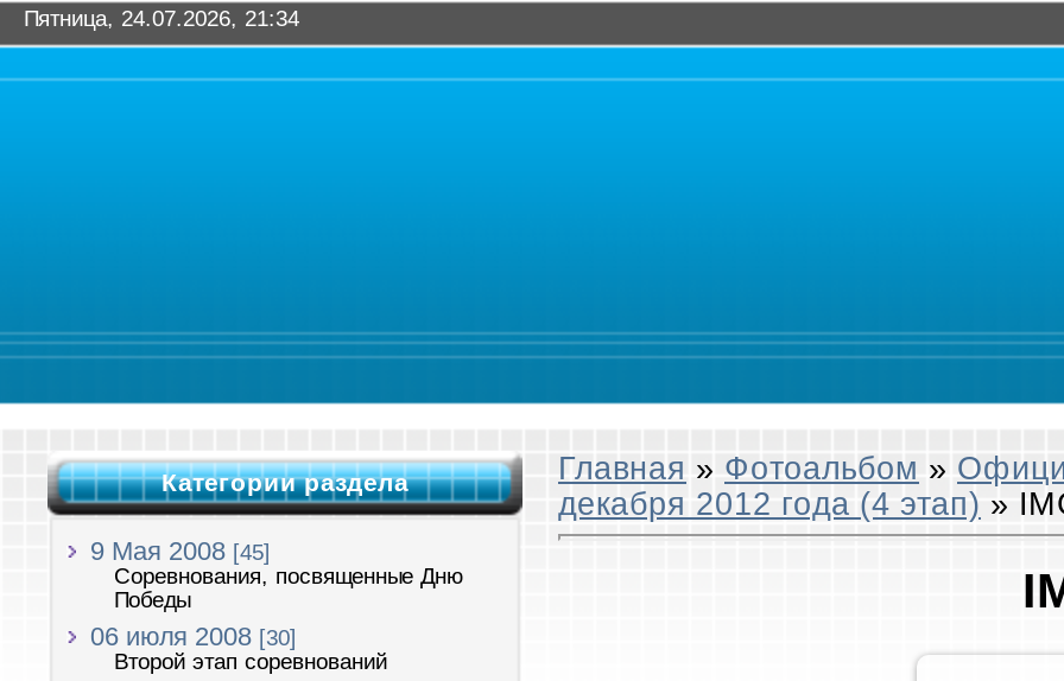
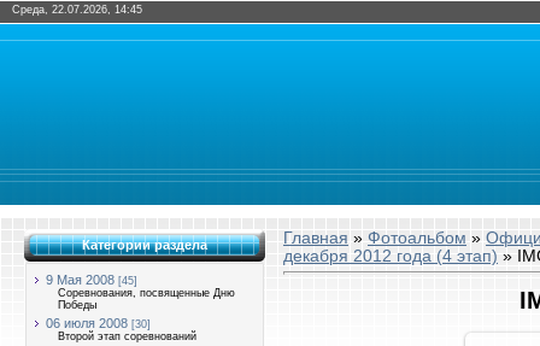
- Пятница, 24.07.2026, 21:34
+ Среда, 22.07.2026, 14:45
